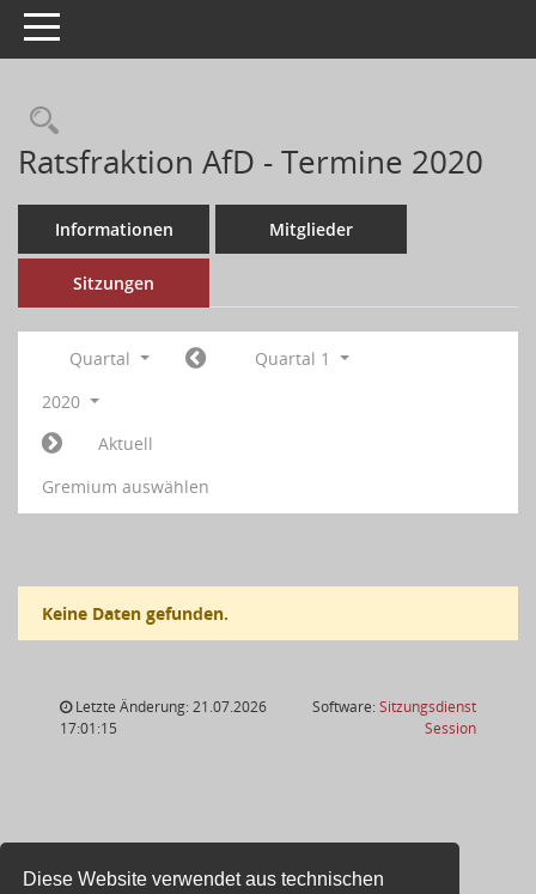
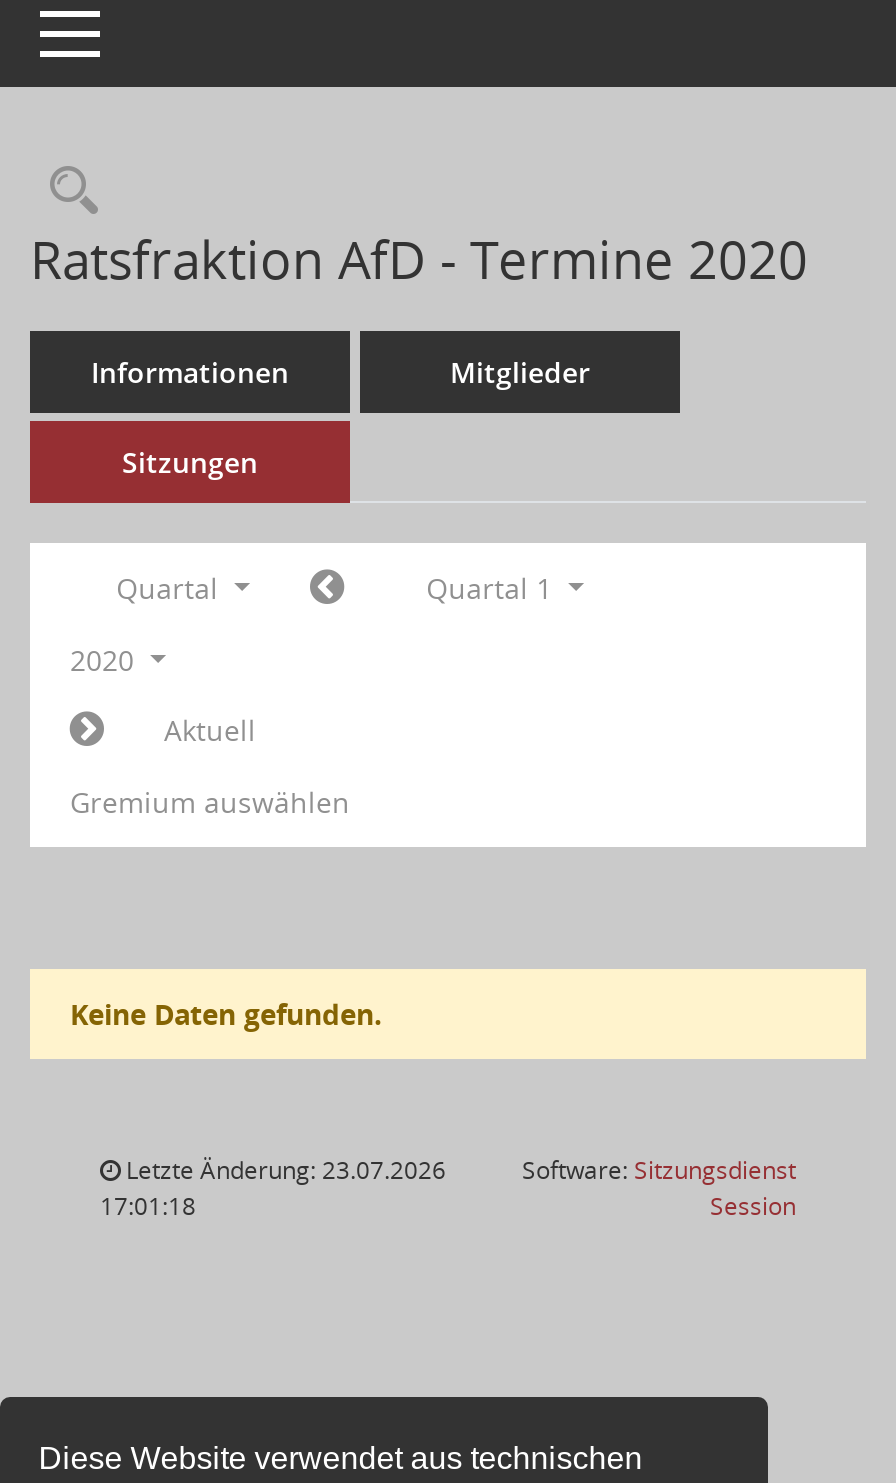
- Letzte Änderung: 21.07.2026
+ Letzte Änderung: 23.07.2026

- 17:01:15
+ 17:01:18
